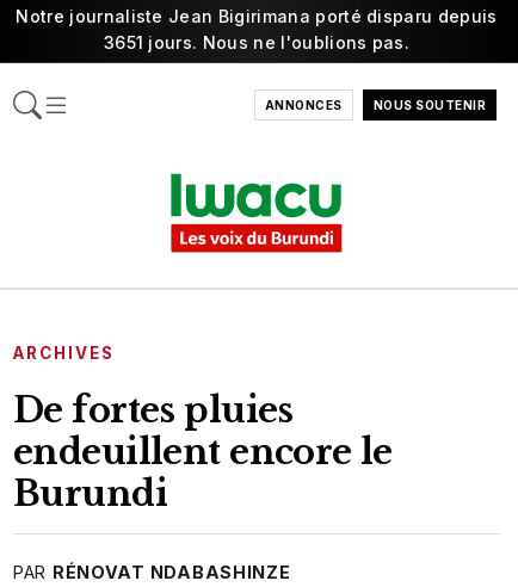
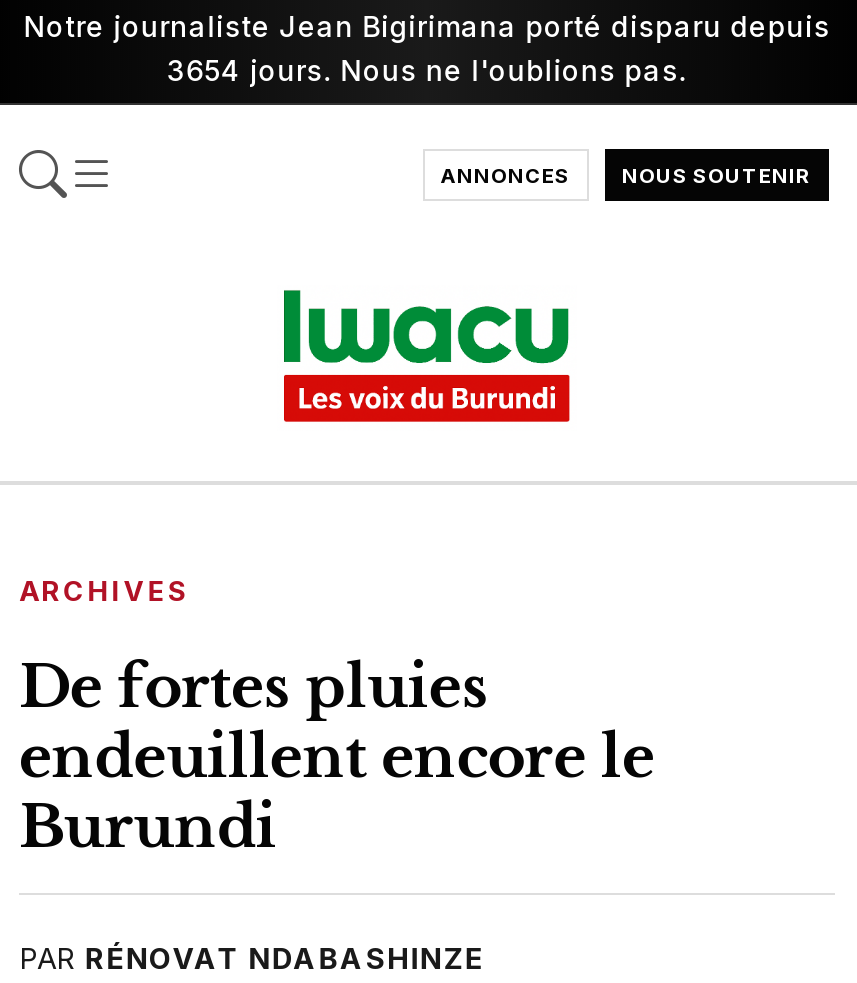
- 3651 jours. Nous ne l'oublions pas.
+ 3654 jours. Nous ne l'oublions pas.
